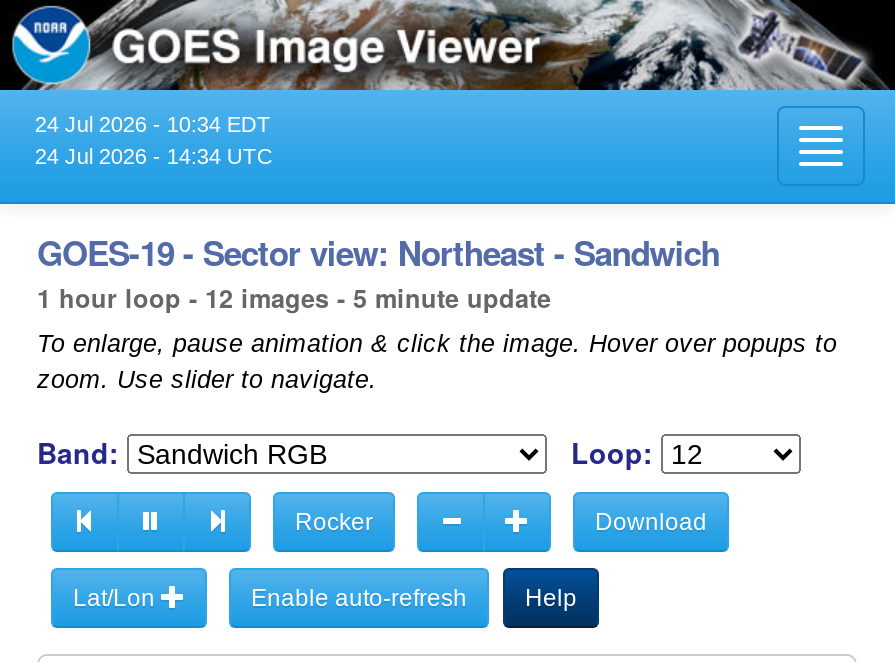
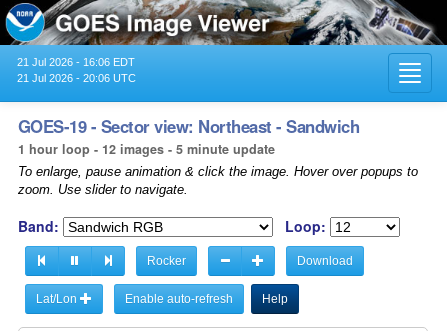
- 24 Jul 2026 - 10:34 EDT
+ 21 Jul 2026 - 16:06 EDT

- 24 Jul 2026 - 14:34 UTC
+ 21 Jul 2026 - 20:06 UTC
